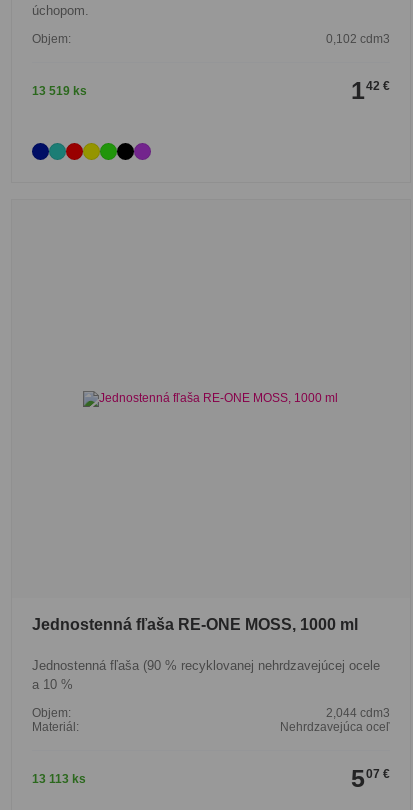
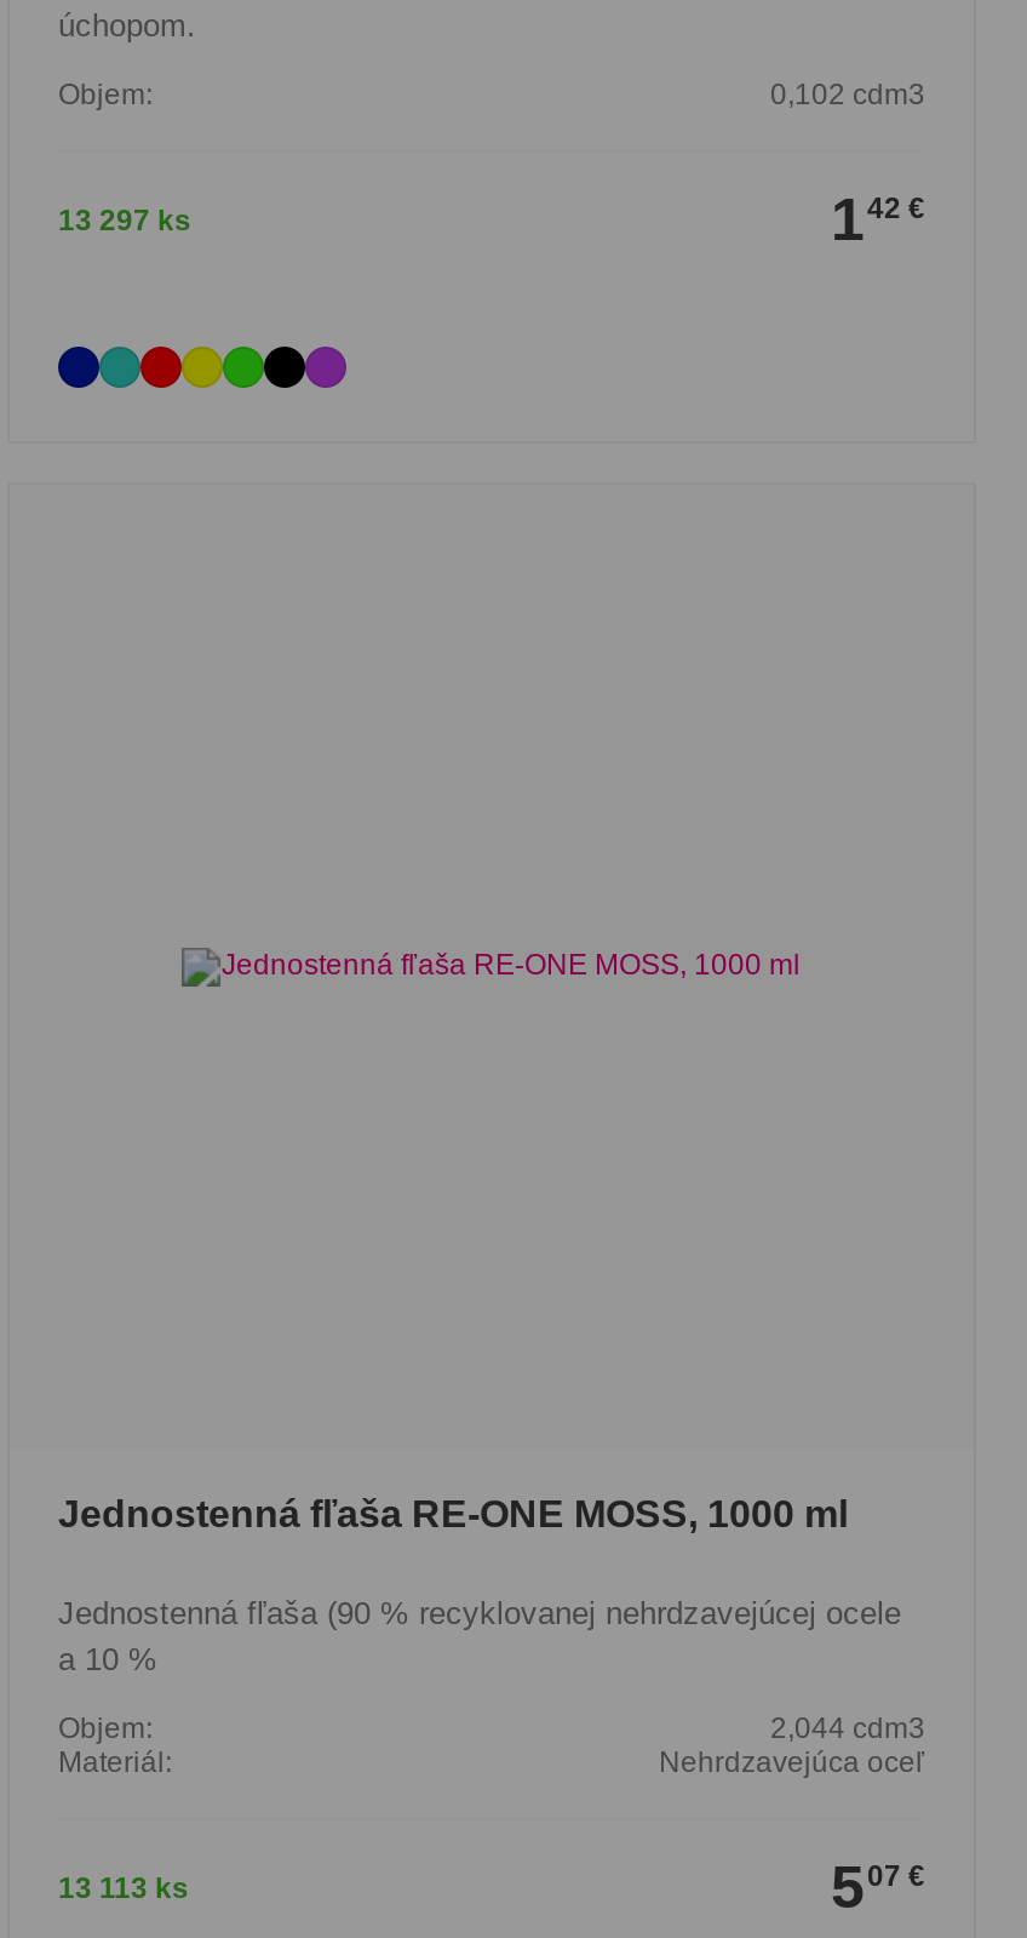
- 13 519 ks
+ 13 297 ks
